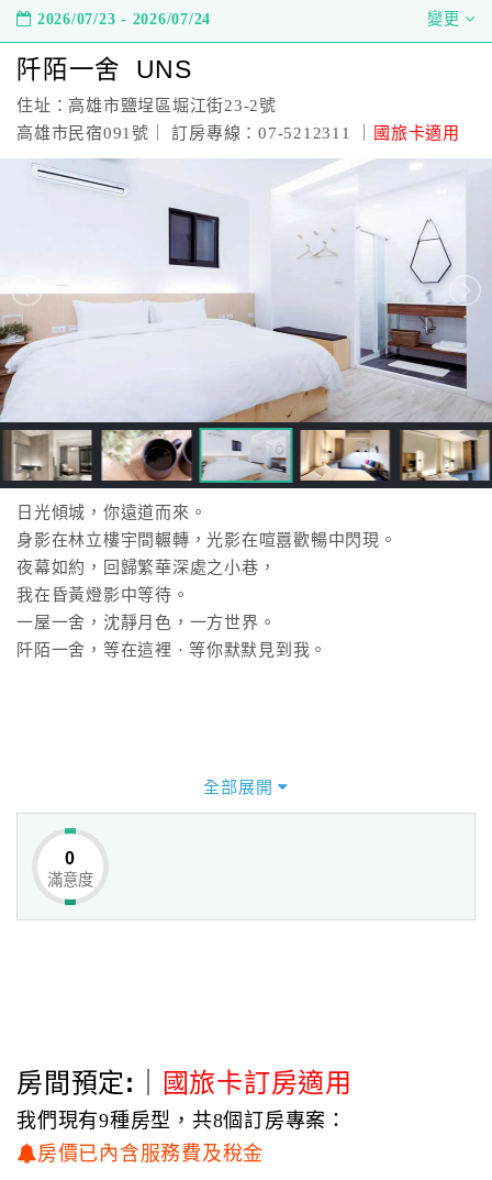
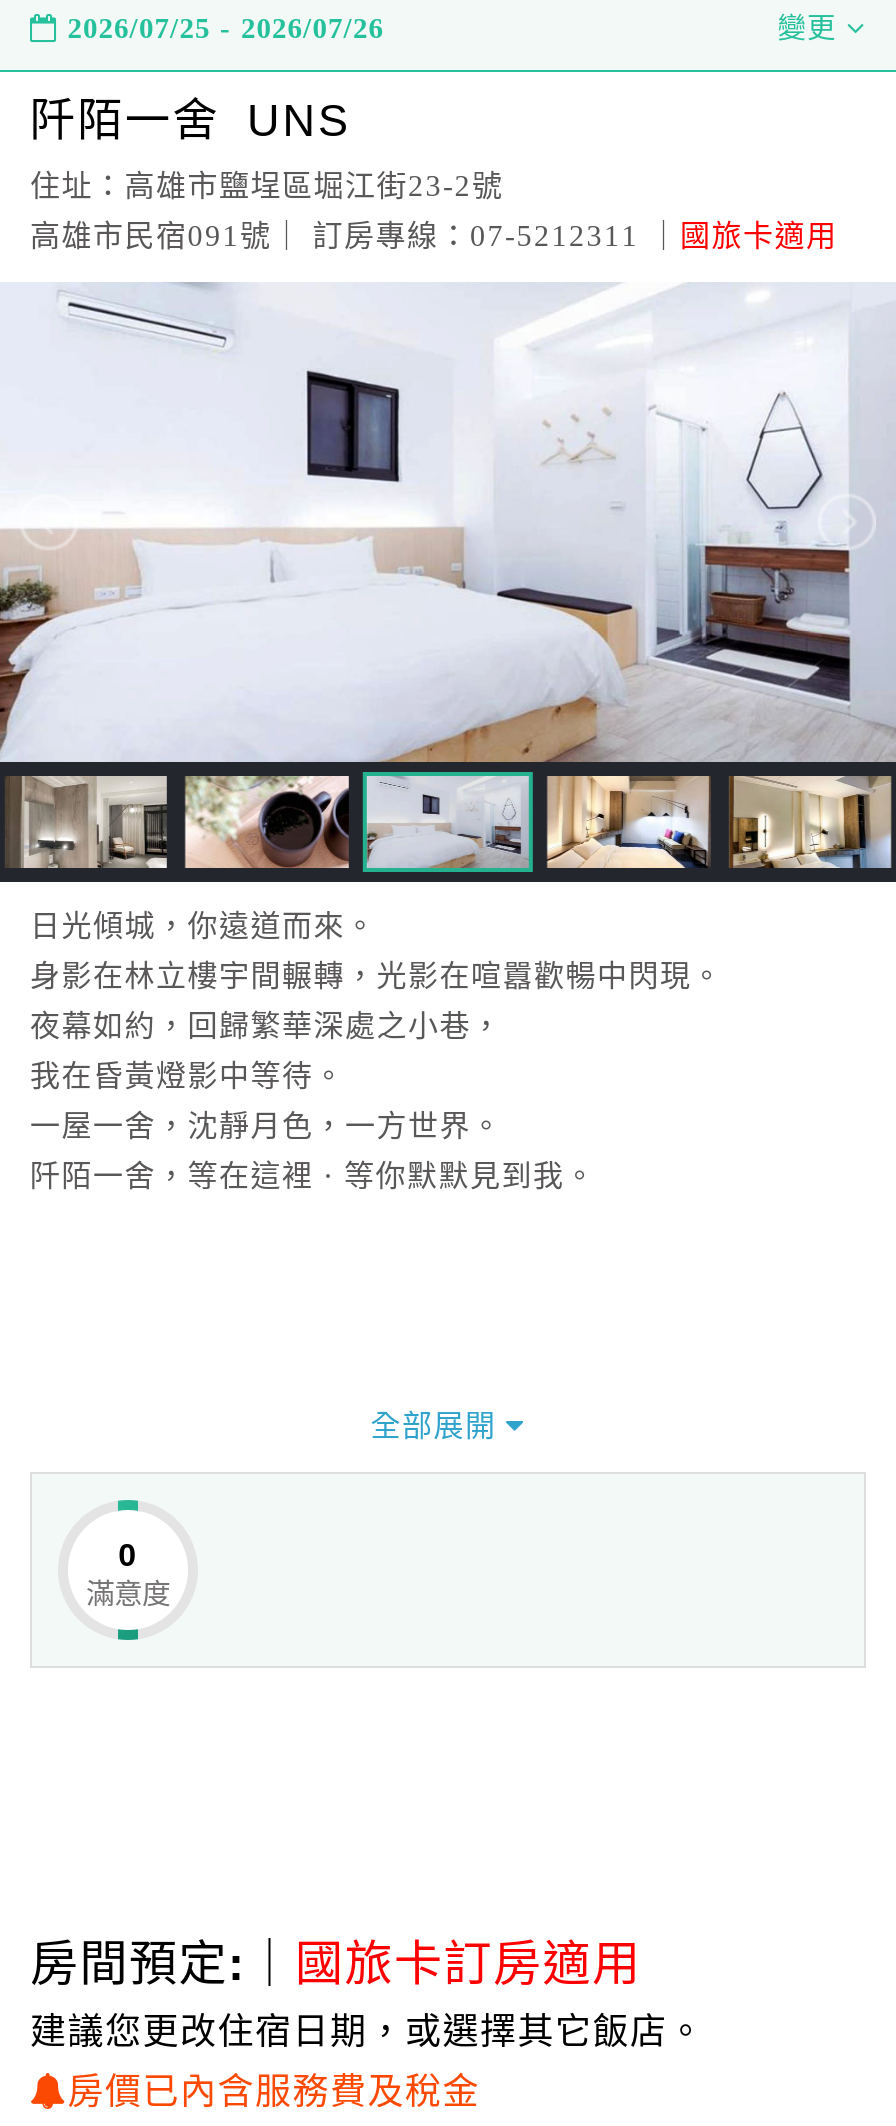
- 2026/07/23 - 2026/07/24
+ 2026/07/25 - 2026/07/26

- 我們現有9種房型，共8個訂房專案：
+ 建議您更改住宿日期，或選擇其它飯店。
